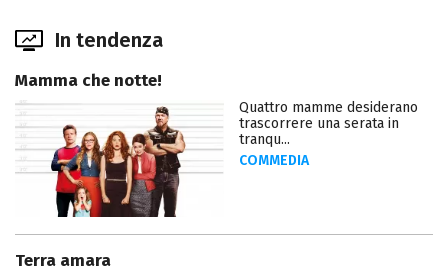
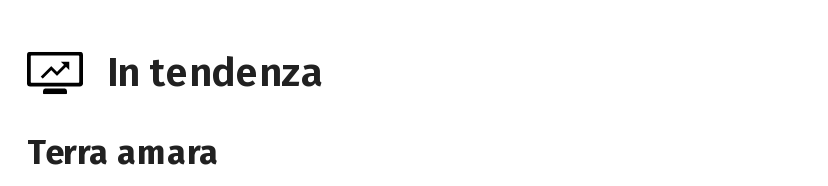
- [image]
- Mamma che notte!
- Quattro mamme desiderano
- trascorrere una serata in
- tranqu...
- COMMEDIA
